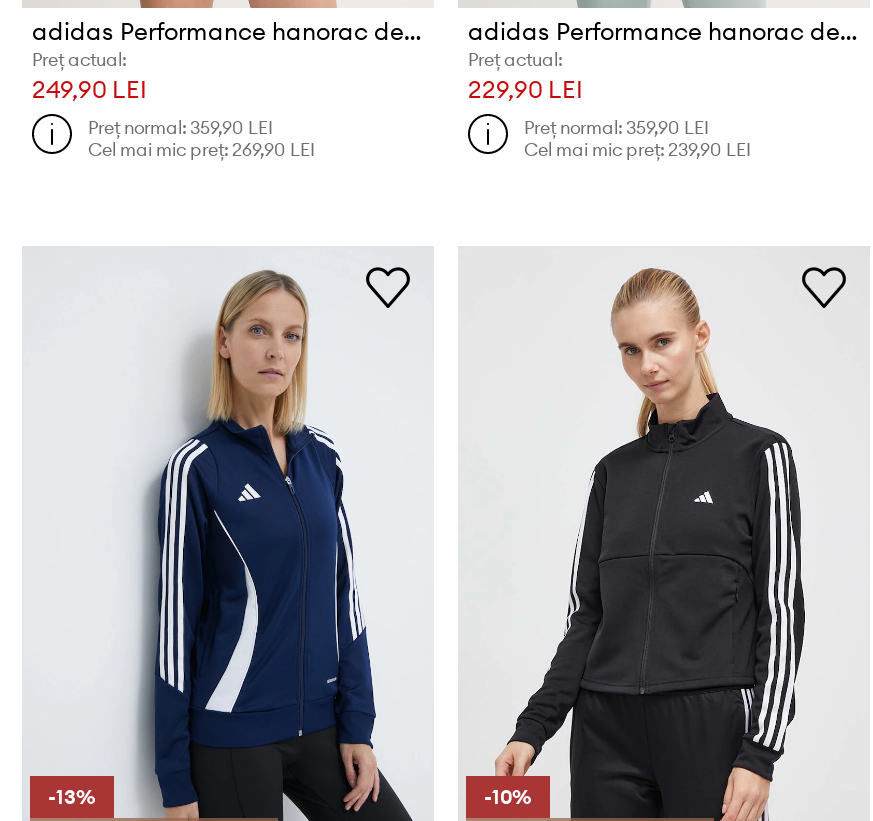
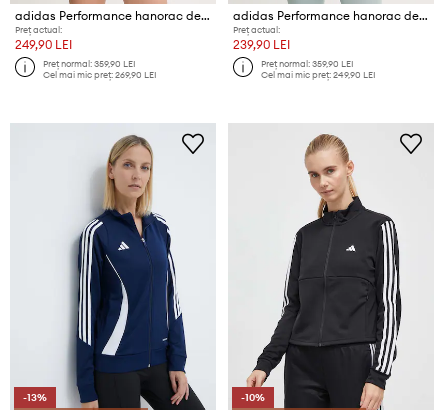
- 229,90 LEI
+ 239,90 LEI

- Cel mai mic preț: 239,90 LEI
+ Cel mai mic preț: 249,90 LEI
